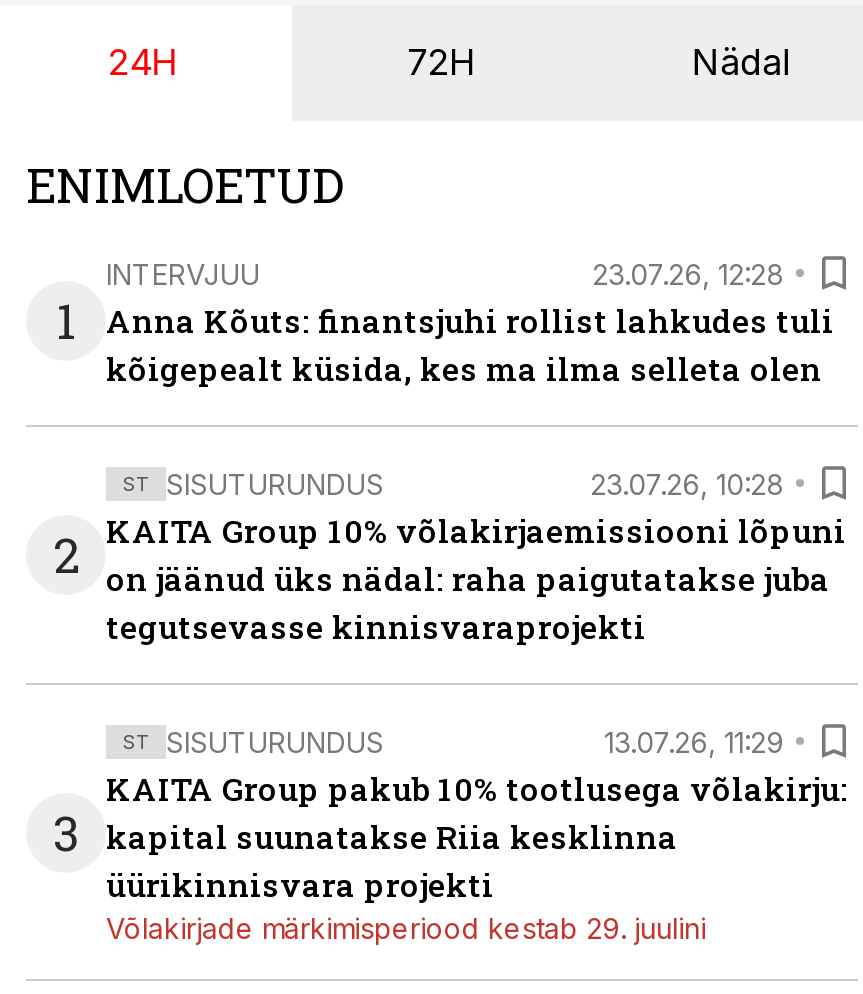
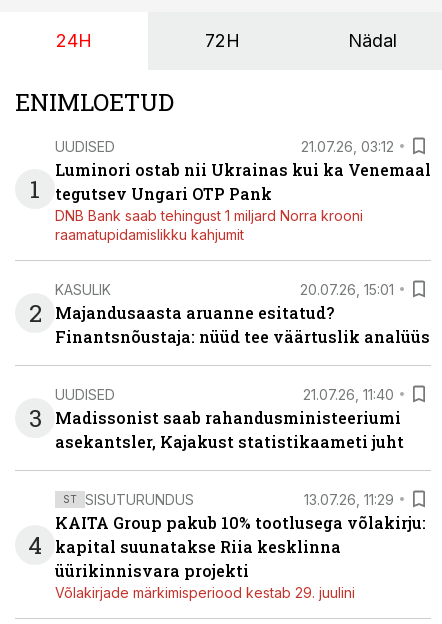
- INTERVJUU
- 23.07.26, 12:28
- Anna Kõuts: finantsjuhi rollist lahkudes tuli
- kõigepealt küsida, kes ma ilma selleta olen
+ UUDISED
+ 21.07.26, 03:12
+ Luminori ostab nii Ukrainas kui ka Venemaal
+ tegutsev Ungari OTP Pank
+ DNB Bank saab tehingust 1 miljard Norra krooni
+ raamatupidamislikku kahjumit

- ST
- SISUTURUNDUS
- 23.07.26, 10:28
- KAITA Group 10% võlakirjaemissiooni lõpuni
- on jäänud üks nädal: raha paigutatakse juba
- tegutsevasse kinnisvaraprojekti
+ KASULIK
+ 20.07.26, 15:01
+ Majandusaasta aruanne esitatud?
+ Finantsnõustaja: nüüd tee väärtuslik analüüs

+ UUDISED
+ 21.07.26, 11:40
+ Madissonist saab rahandusministeeriumi
+ asekantsler, Kajakust statistikaameti juht
+ 4
